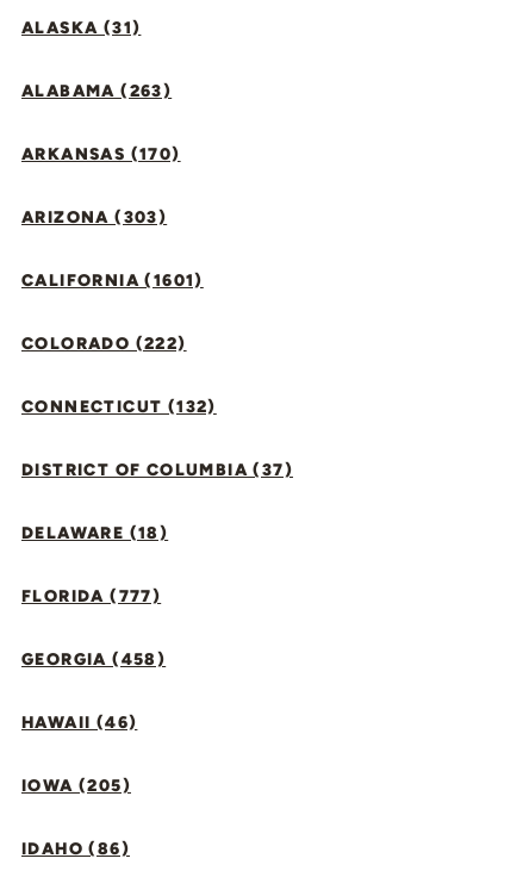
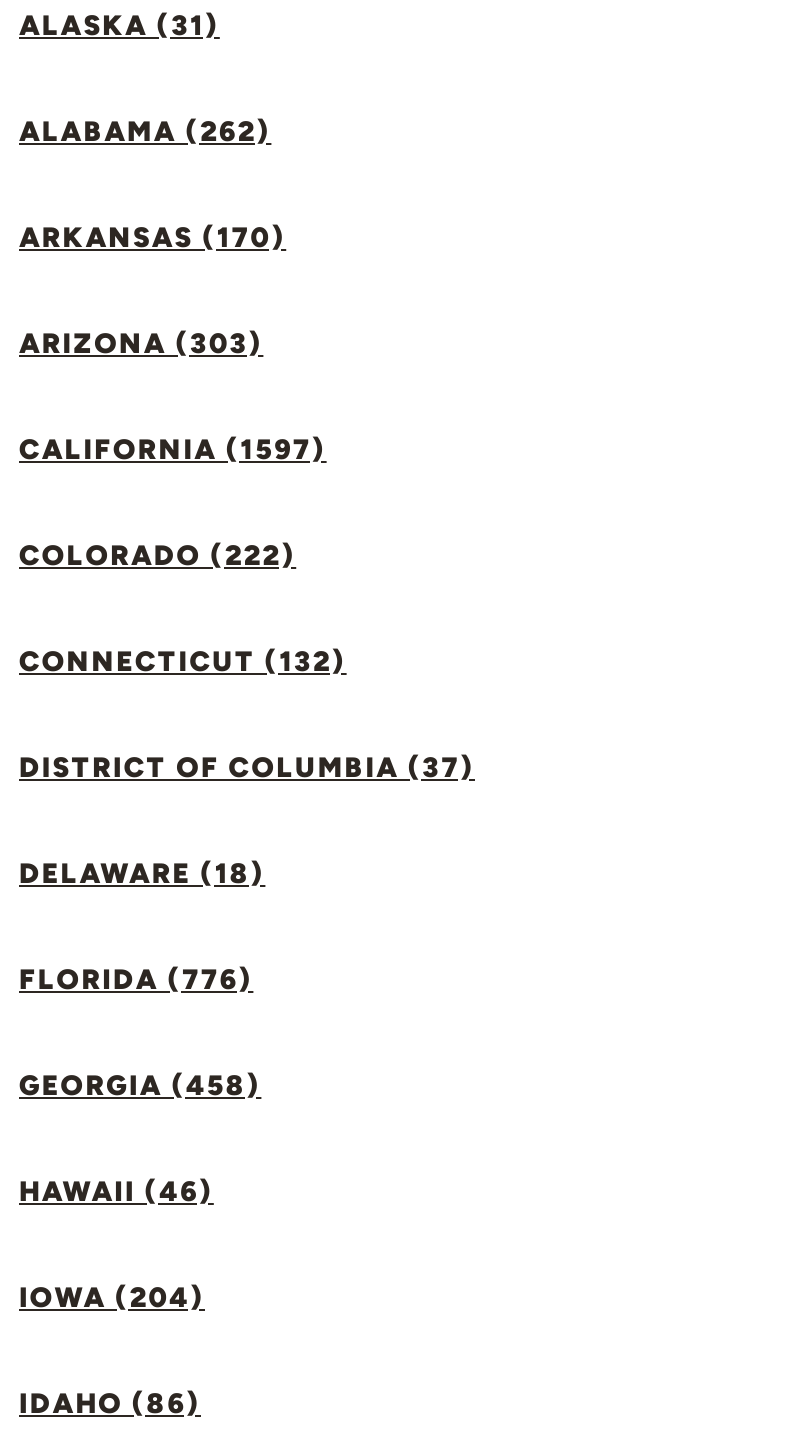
- ALABAMA (263)
+ ALABAMA (262)

- CALIFORNIA (1601)
+ CALIFORNIA (1597)

- FLORIDA (777)
+ FLORIDA (776)

- IOWA (205)
+ IOWA (204)
